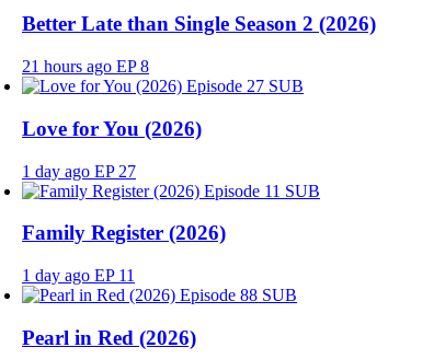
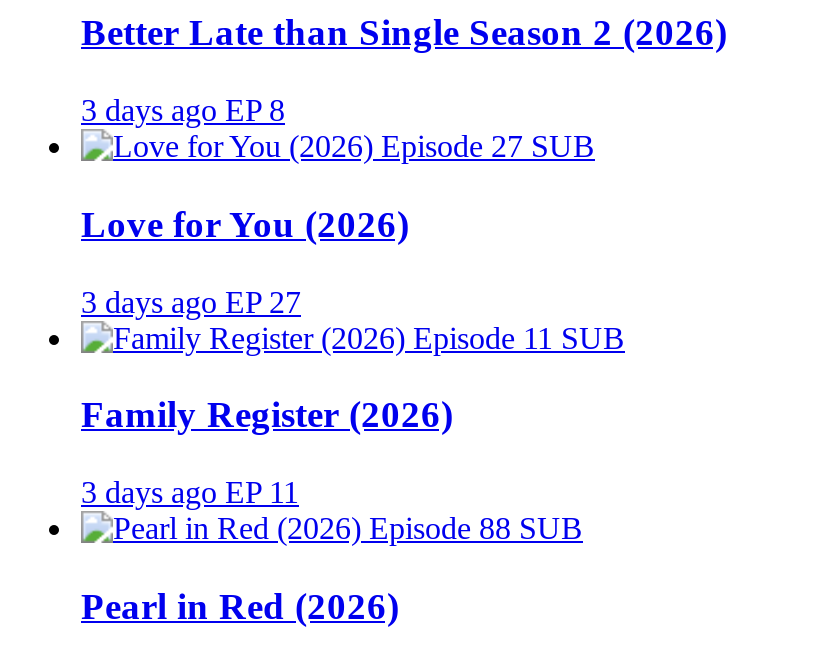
- 21 hours ago EP 8
+ 3 days ago EP 8

- 1 day ago EP 27
+ 3 days ago EP 27

- 1 day ago EP 11
+ 3 days ago EP 11
